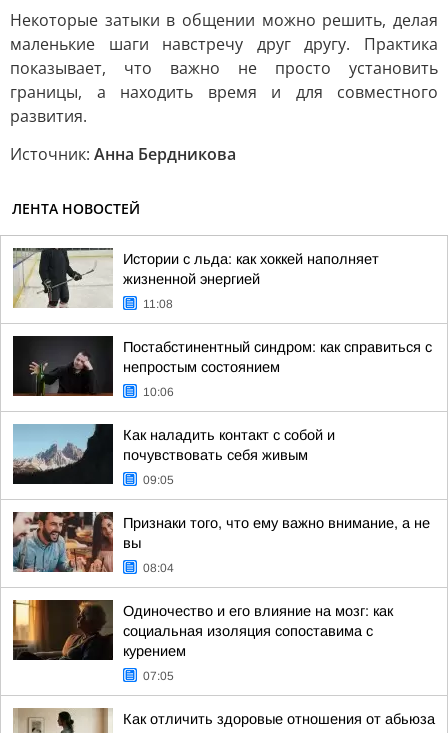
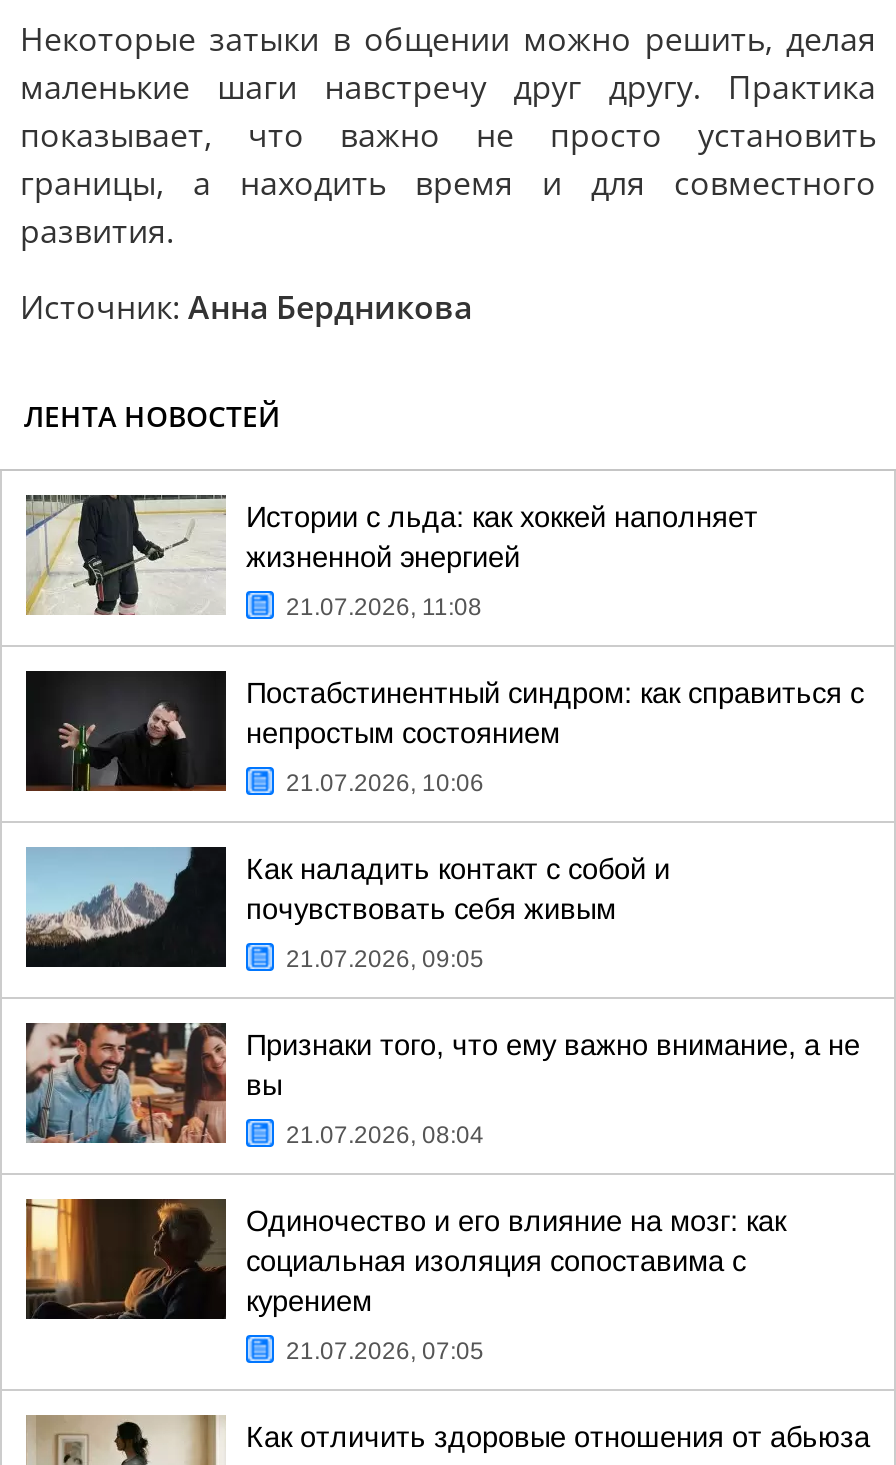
- 11:08
+ 21.07.2026, 11:08

- 10:06
+ 21.07.2026, 10:06

- 09:05
+ 21.07.2026, 09:05

- 08:04
+ 21.07.2026, 08:04

- 07:05
+ 21.07.2026, 07:05
